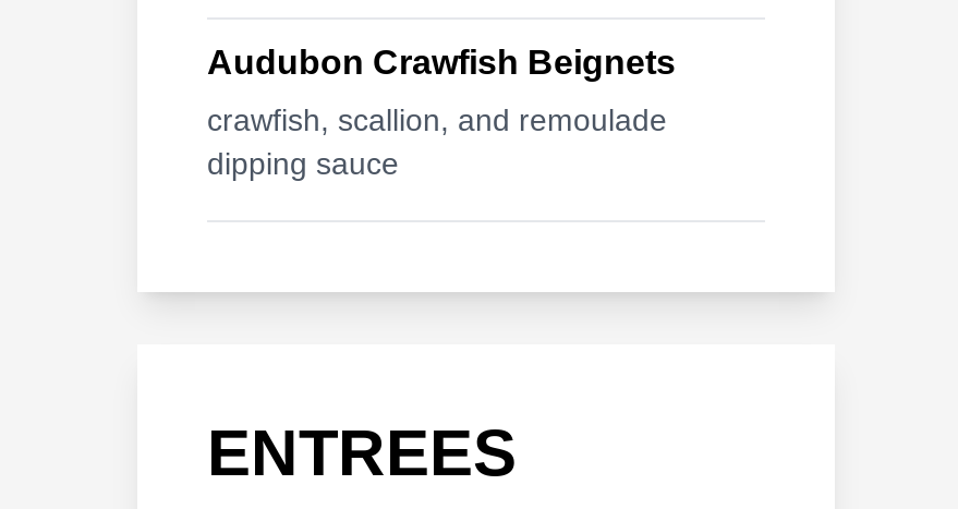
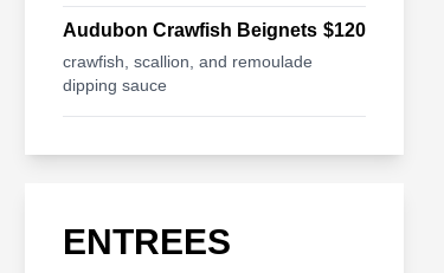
+ $120
